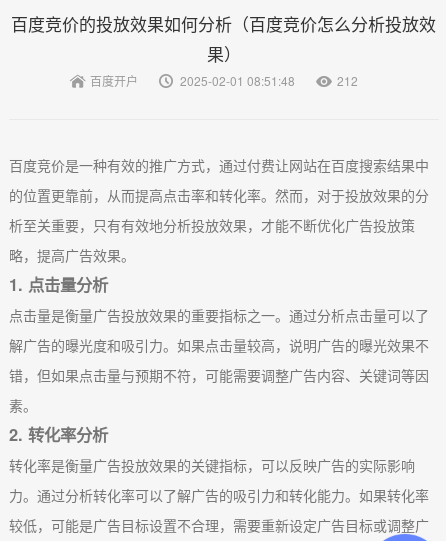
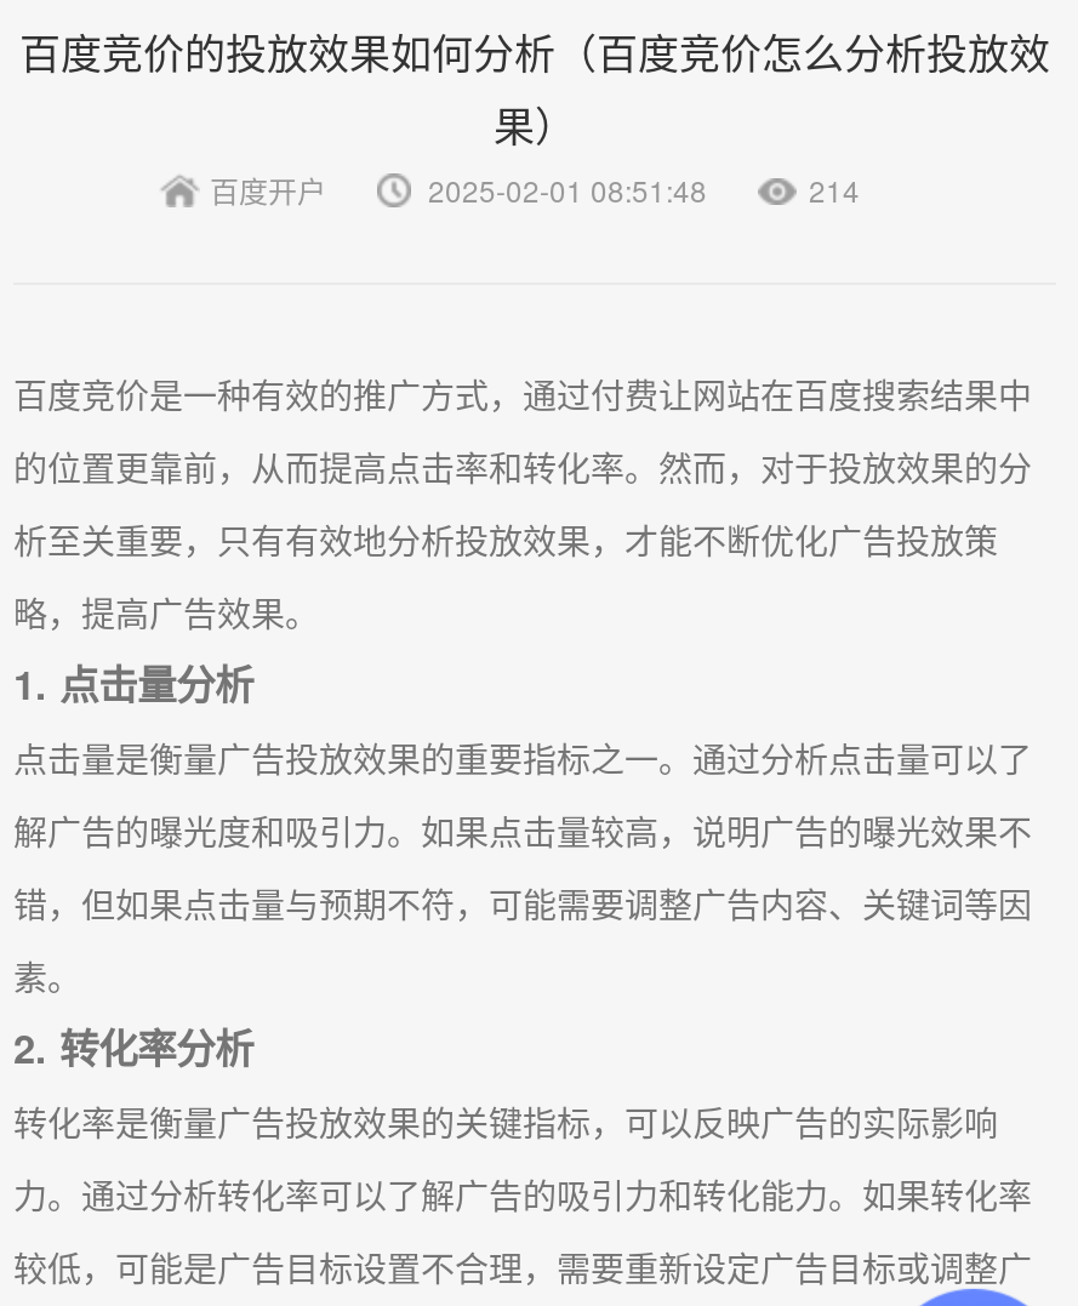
- 212
+ 214
